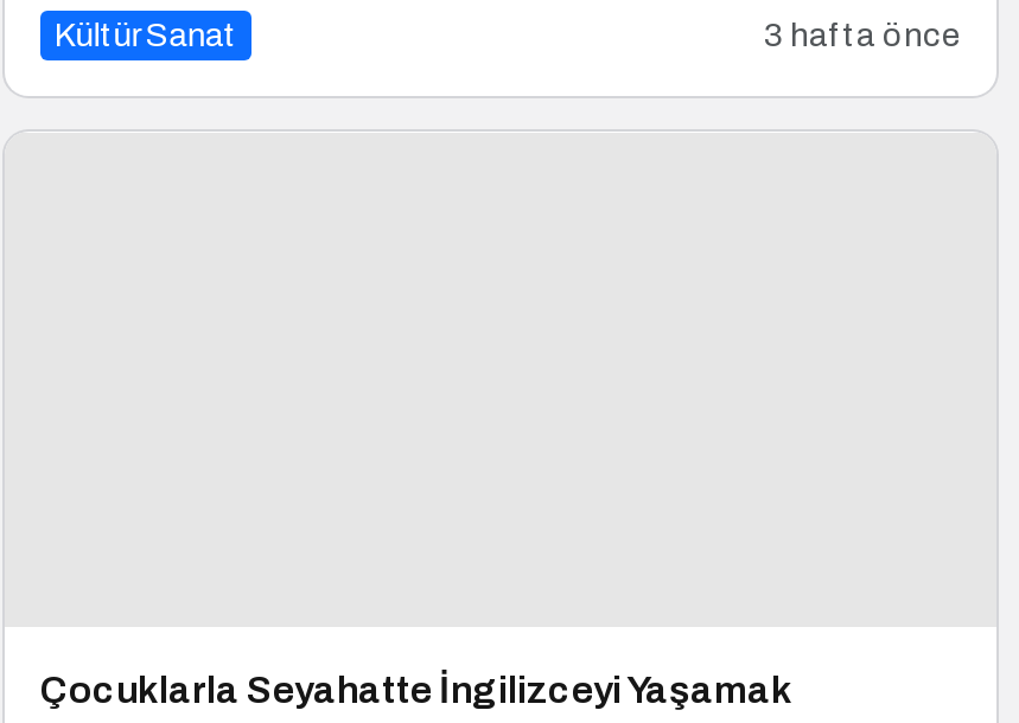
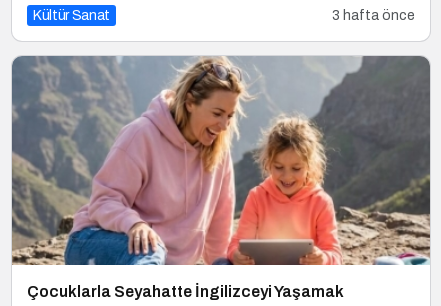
+ [image]
